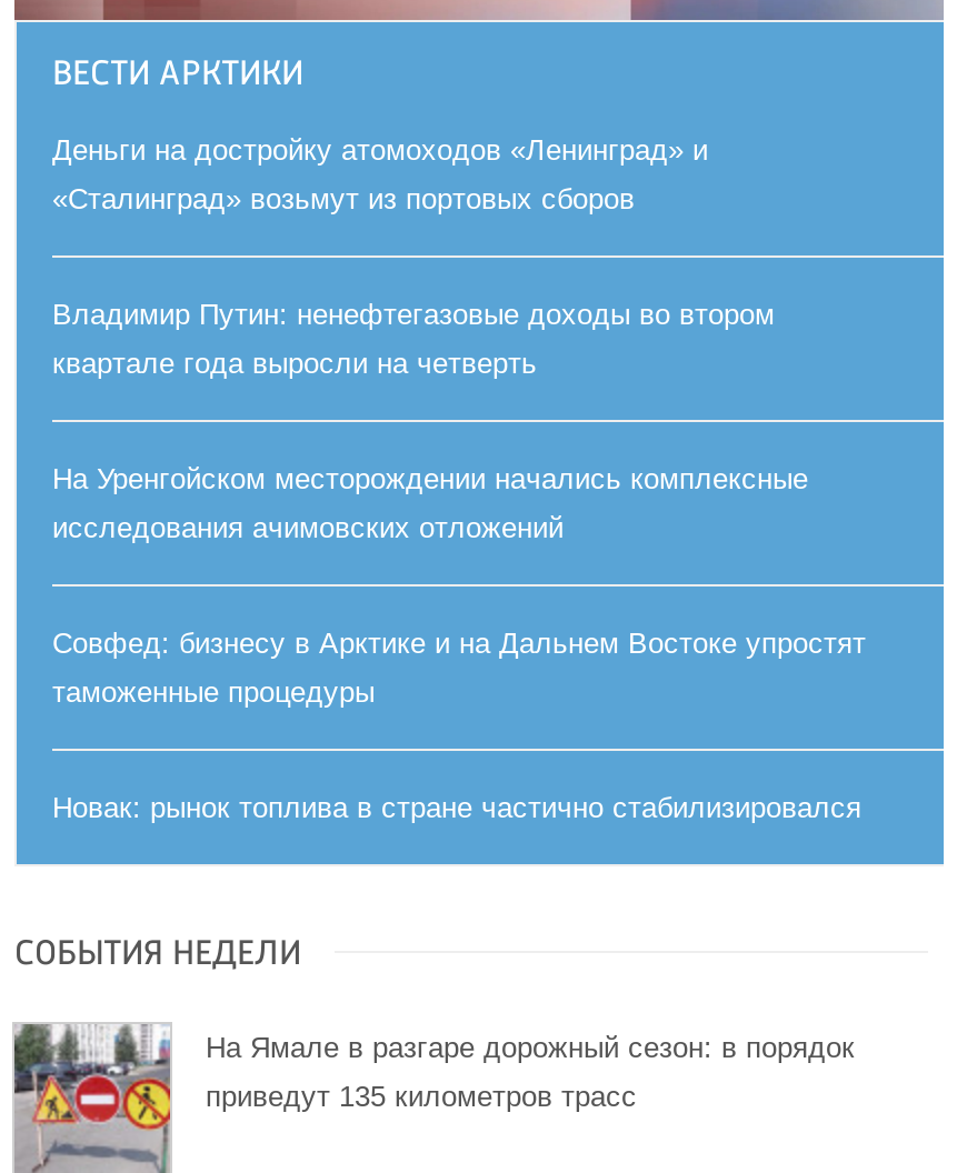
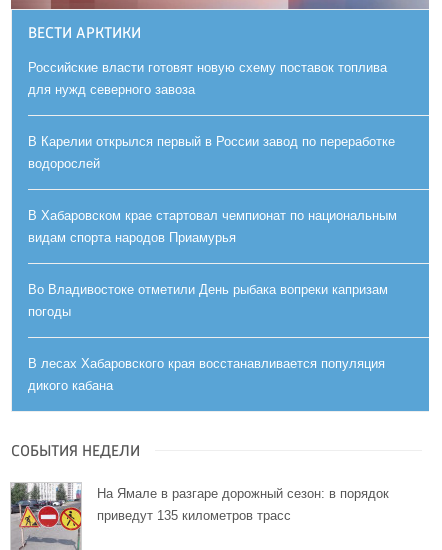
- Деньги на достройку атомоходов «Ленинград» и
- «Сталинград» возьмут из портовых сборов
- Владимир Путин: ненефтегазовые доходы во втором
- квартале года выросли на четверть
- На Уренгойском месторождении начались комплексные
- исследования ачимовских отложений
- Совфед: бизнесу в Арктике и на Дальнем Востоке упростят
- таможенные процедуры
- Новак: рынок топлива в стране частично стабилизировался
+ Российские власти готовят новую схему поставок топлива
+ для нужд северного завоза
+ В Карелии открылся первый в России завод по переработке
+ водорослей
+ В Хабаровском крае стартовал чемпионат по национальным
+ видам спорта народов Приамурья
+ Во Владивостоке отметили День рыбака вопреки капризам
+ погоды
+ В лесах Хабаровского края восстанавливается популяция
+ дикого кабана
